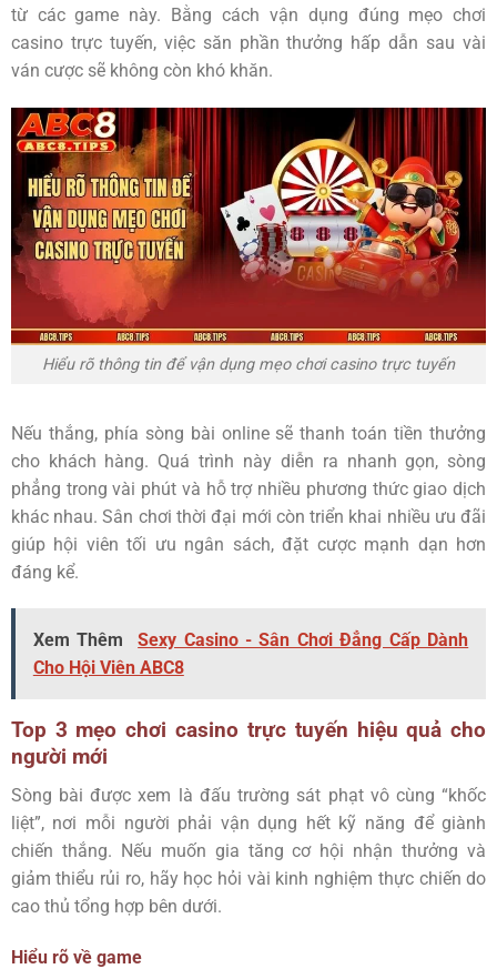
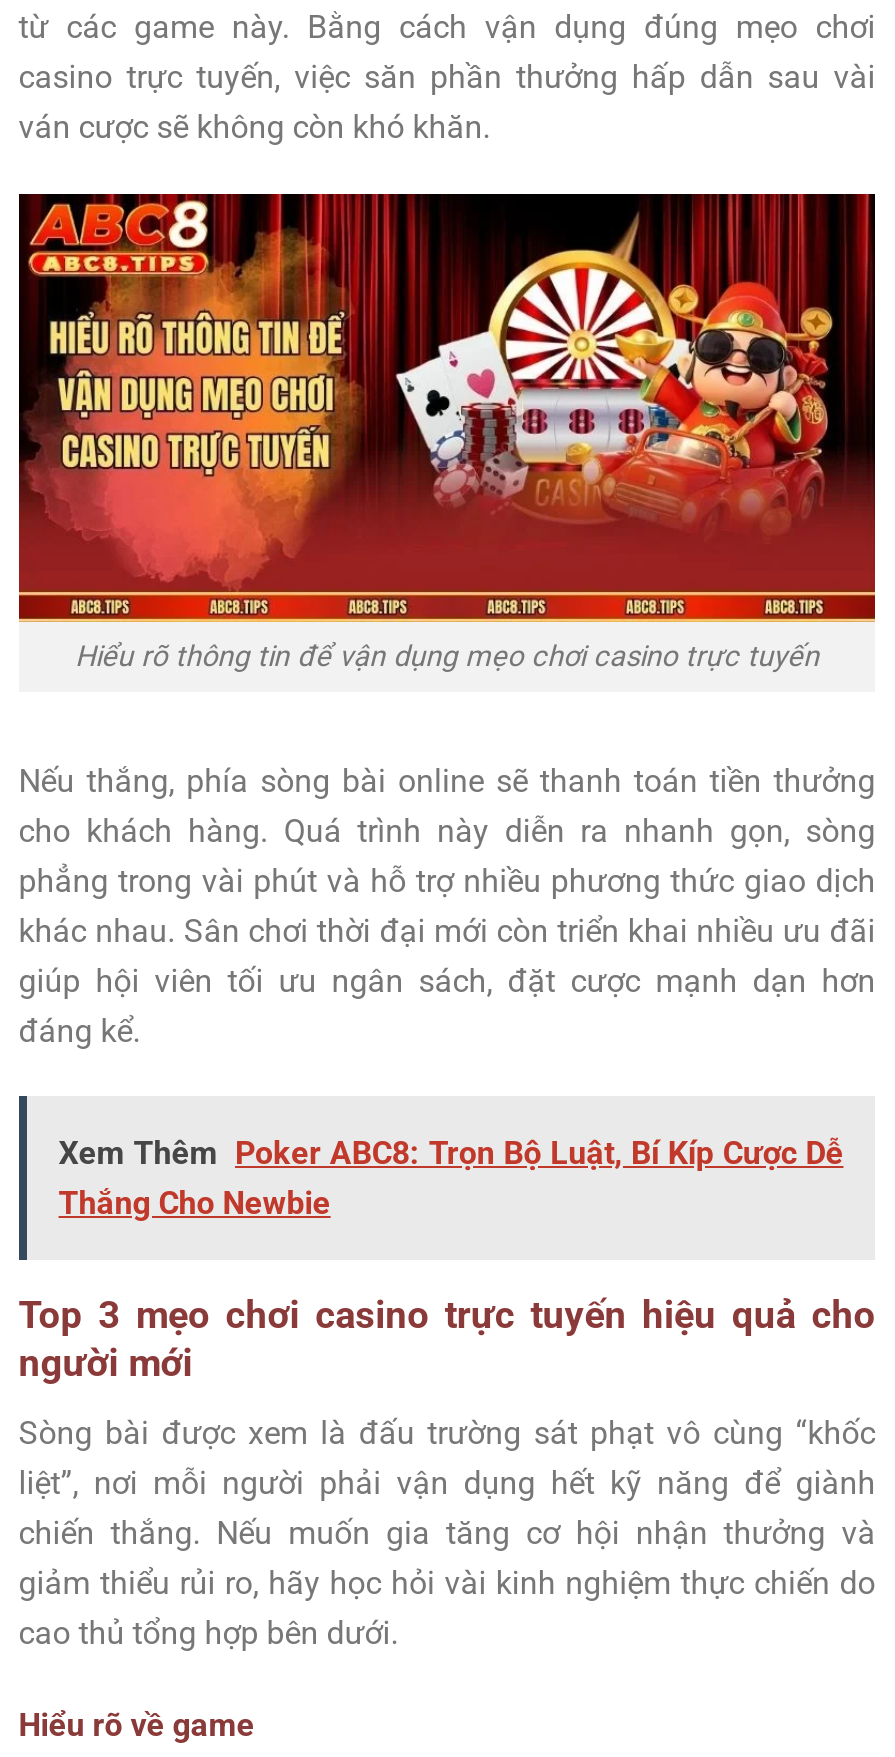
- Xem Thêm
- Sexy Casino - Sân Chơi Đẳng Cấp Dành
- Cho Hội Viên ABC8
+ Xem Thêm Poker ABC8: Trọn Bộ Luật, Bí Kíp Cược Dễ
+ Thắng Cho Newbie
